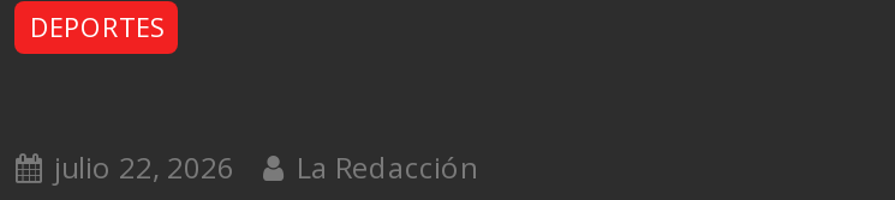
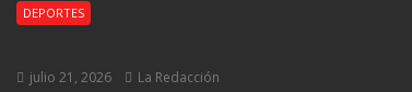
- julio 22, 2026 La Redacción
+ julio 21, 2026 La Redacción
